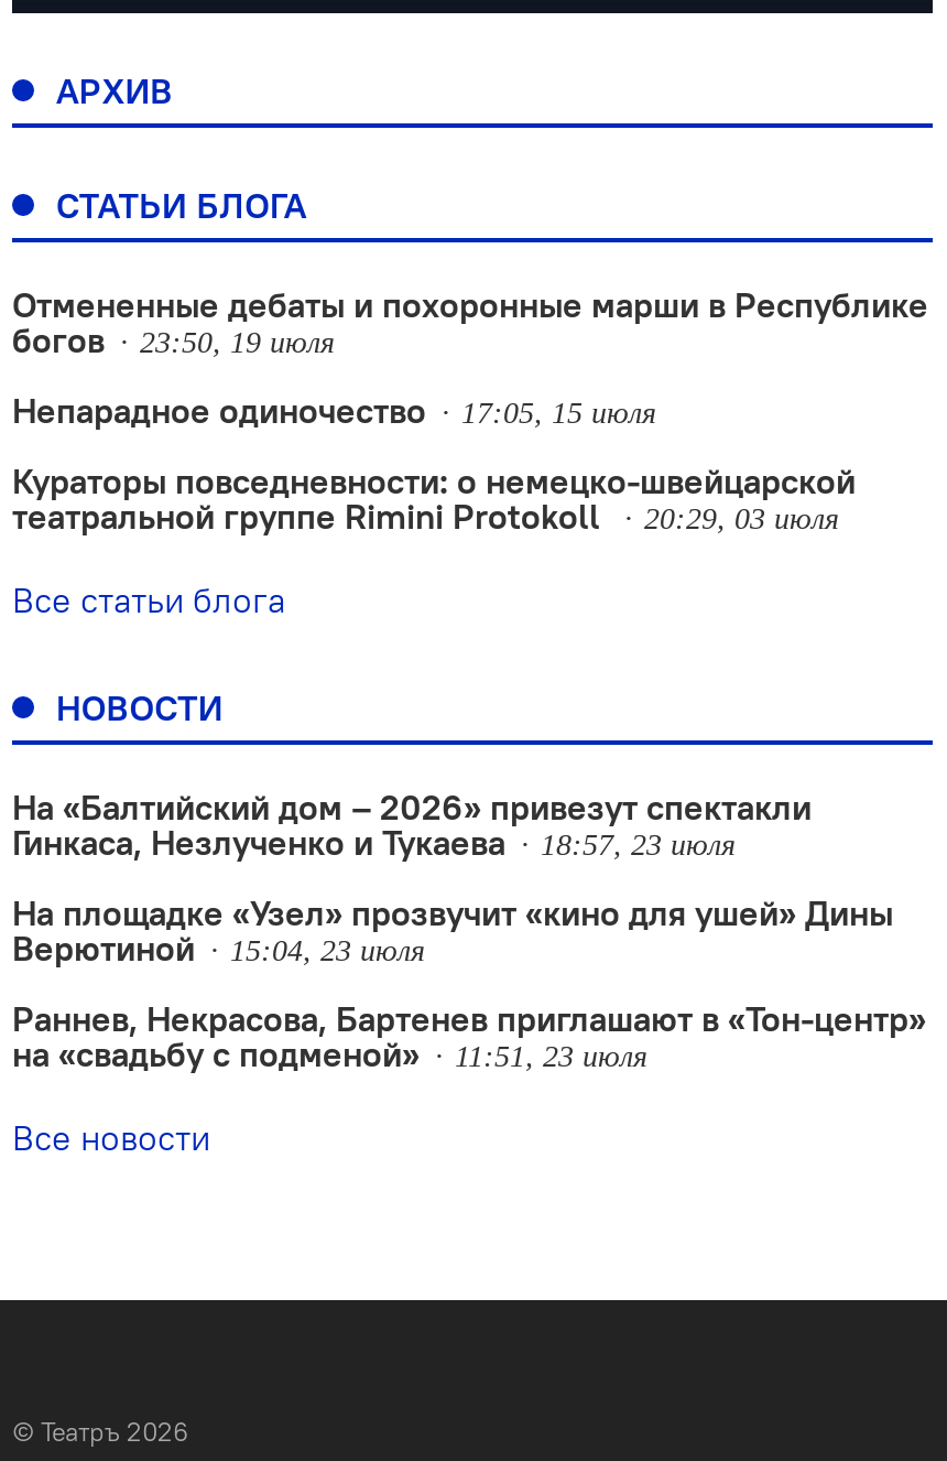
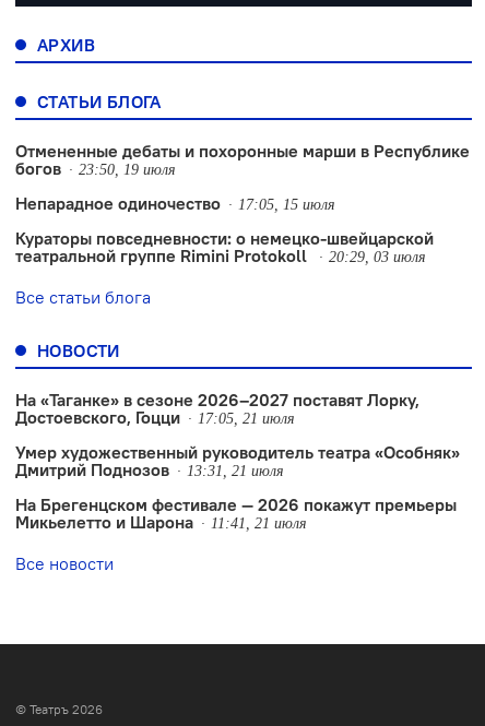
- На «Балтийский дом – 2026» привезут спектакли
- Гинкаса, Незлученко и Тукаева
- 18:57, 23 июля
+ На «Таганке» в сезоне 2026–2027 поставят Лорку,
+ Достоевского, Гоцци
+ 17:05, 21 июля

- На площадке «Узел» прозвучит «кино для ушей» Дины
- Верютиной
- 15:04, 23 июля
+ Умер художественный руководитель театра «Особняк»
+ Дмитрий Поднозов
+ 13:31, 21 июля

- Раннев, Некрасова, Бартенев приглашают в «Тон-центр»
- на «свадьбу с подменой»
- 11:51, 23 июля
+ На Брегенцском фестивале — 2026 покажут премьеры
+ Микьелетто и Шарона
+ 11:41, 21 июля
